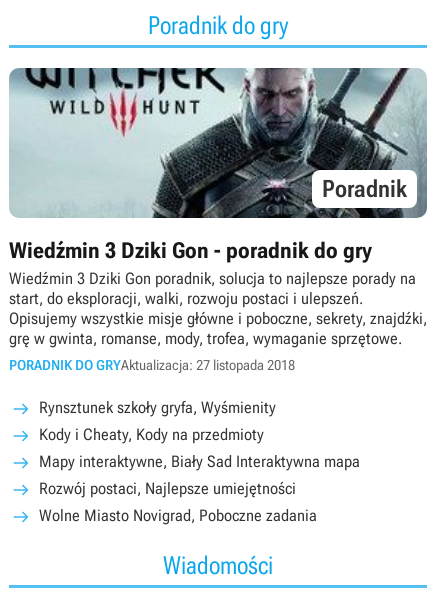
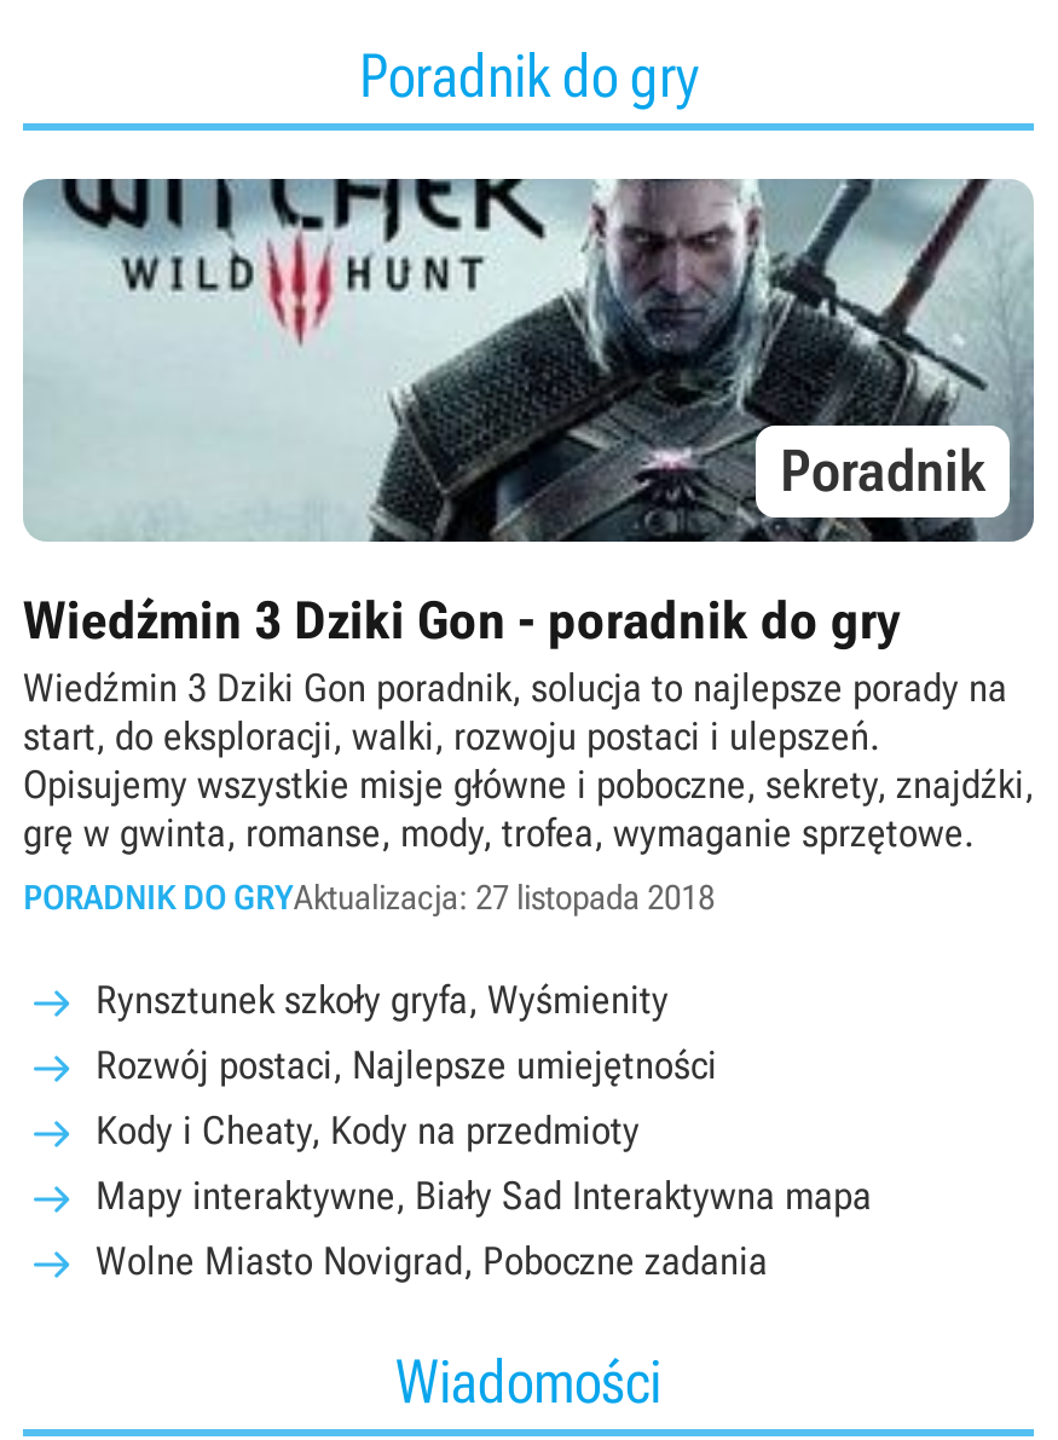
moved down: Kody i Cheaty, Kody na przedmioty | Mapy interaktywne, Biały Sad Interaktywna mapa

moved up: Rozwój postaci, Najlepsze umiejętności
